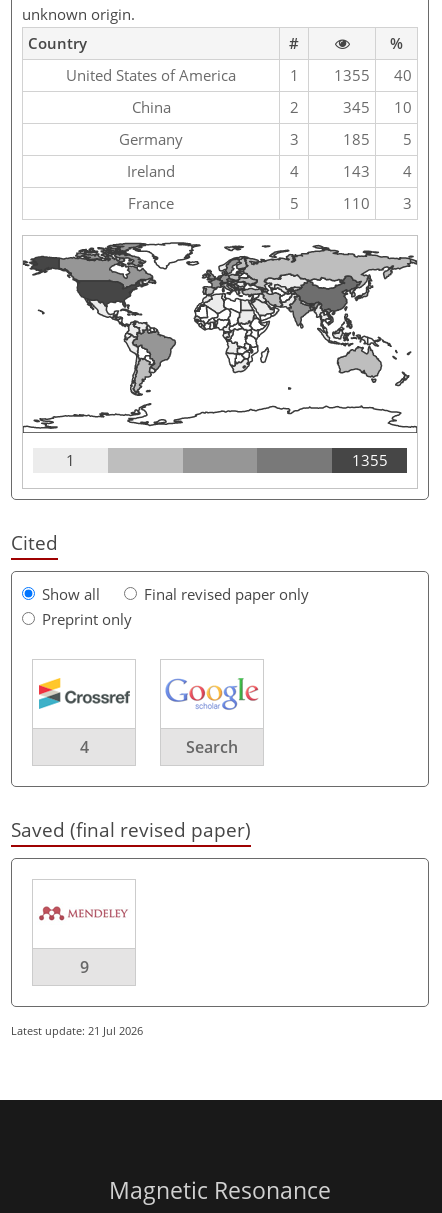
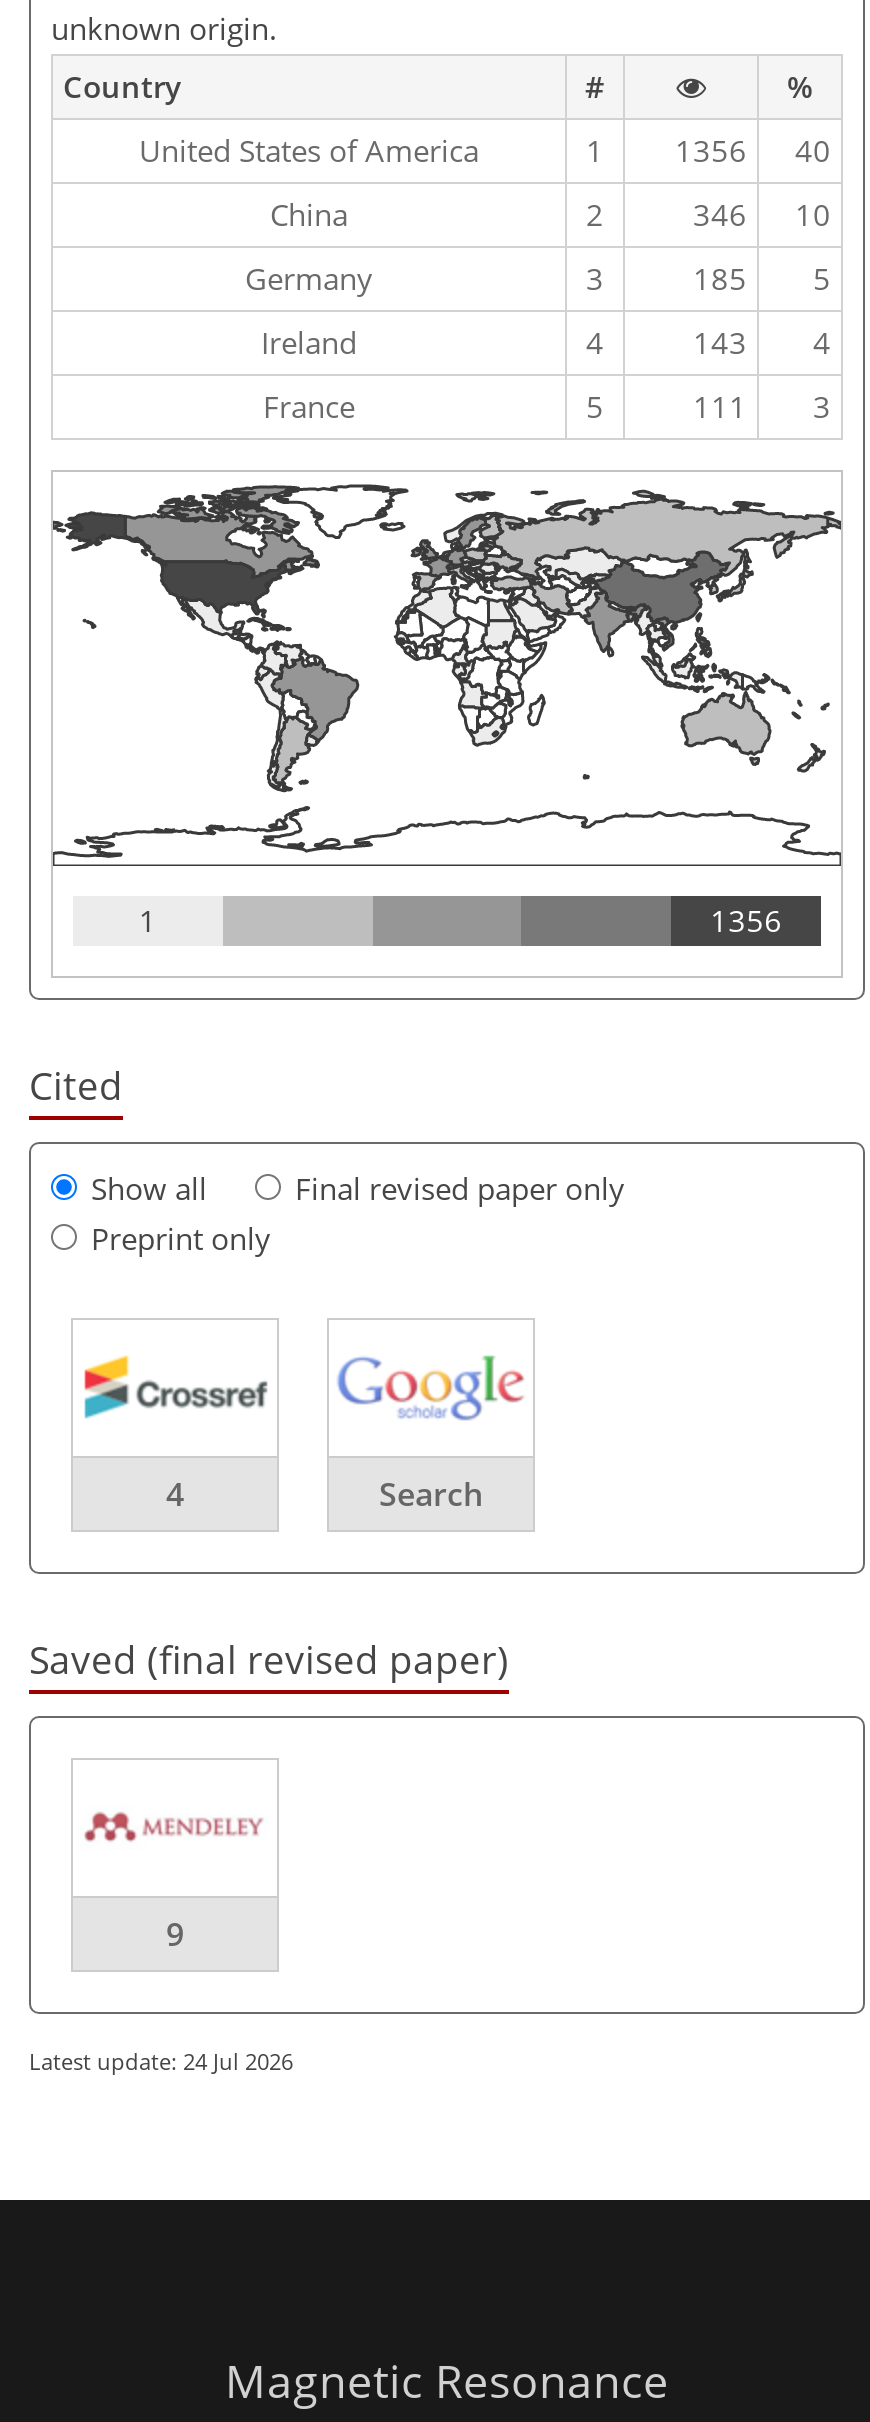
- 1 1355 40
+ 1 1356 40

- 345 10
+ 346 10

- 110 3
+ 111 3

- 1355
+ 1356

- Latest update: 21 Jul 2026
+ Latest update: 24 Jul 2026
